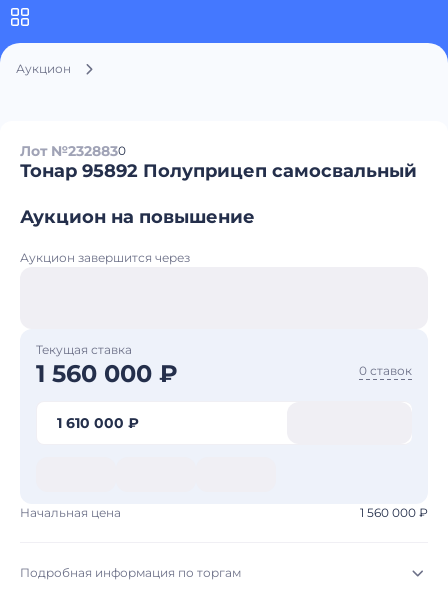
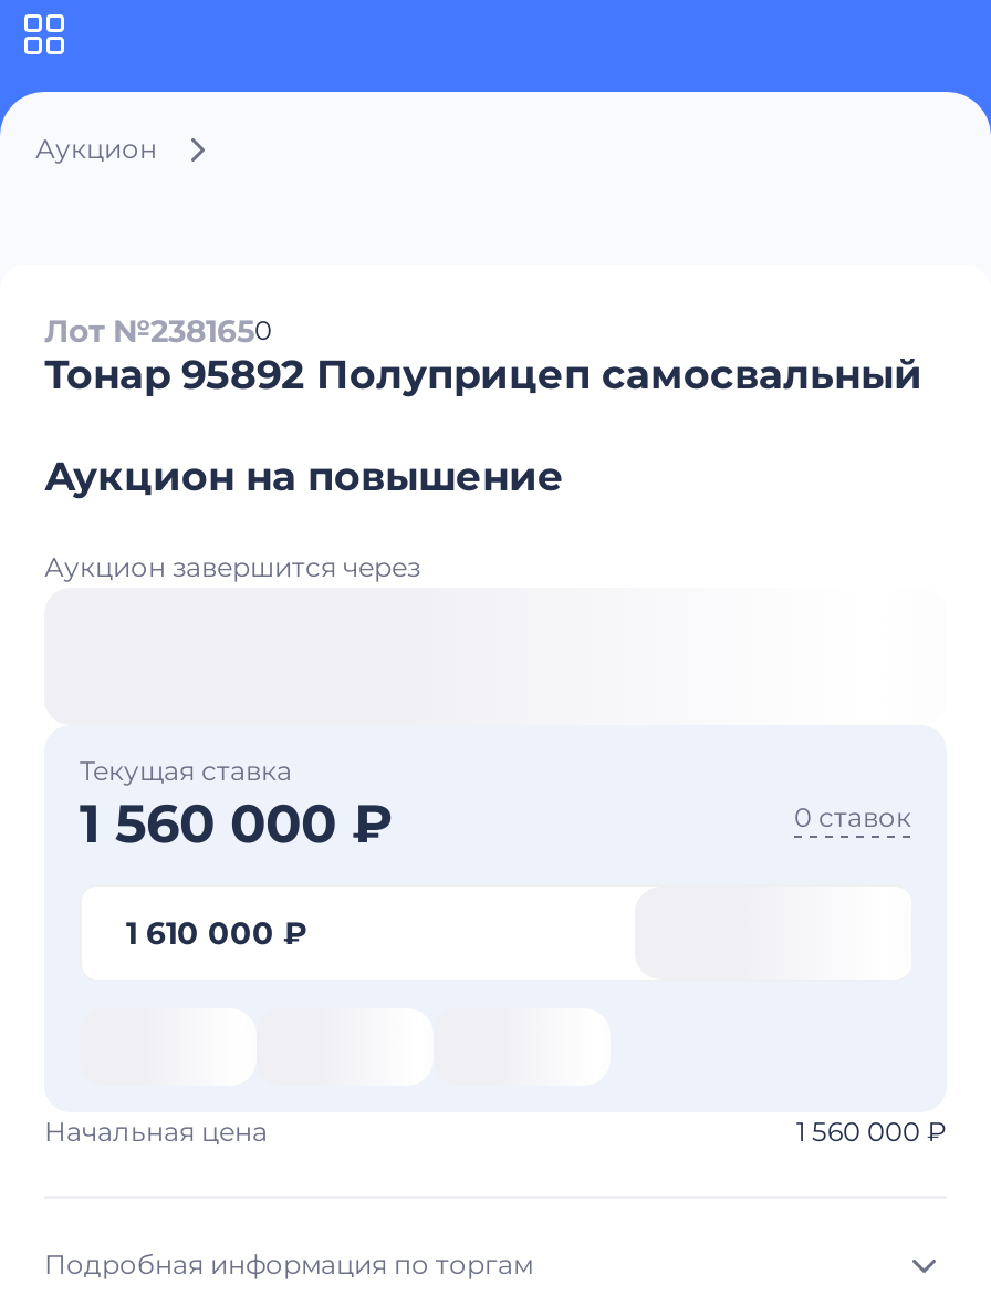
- Лот №2328830
+ Лот №2381650
